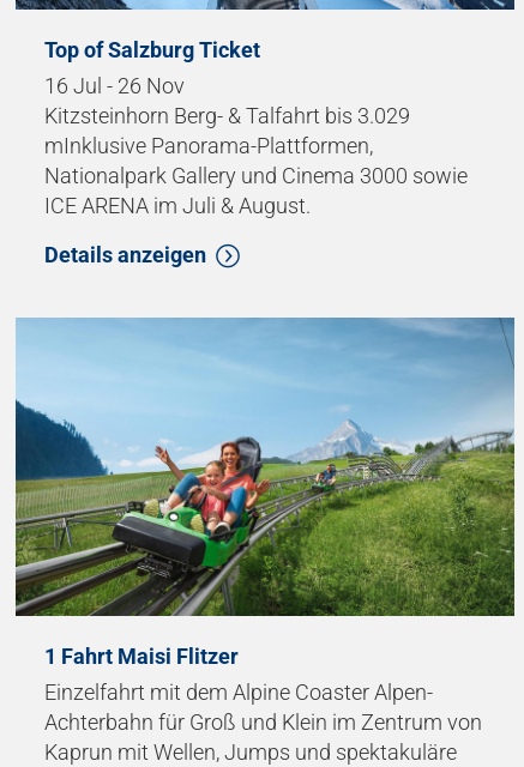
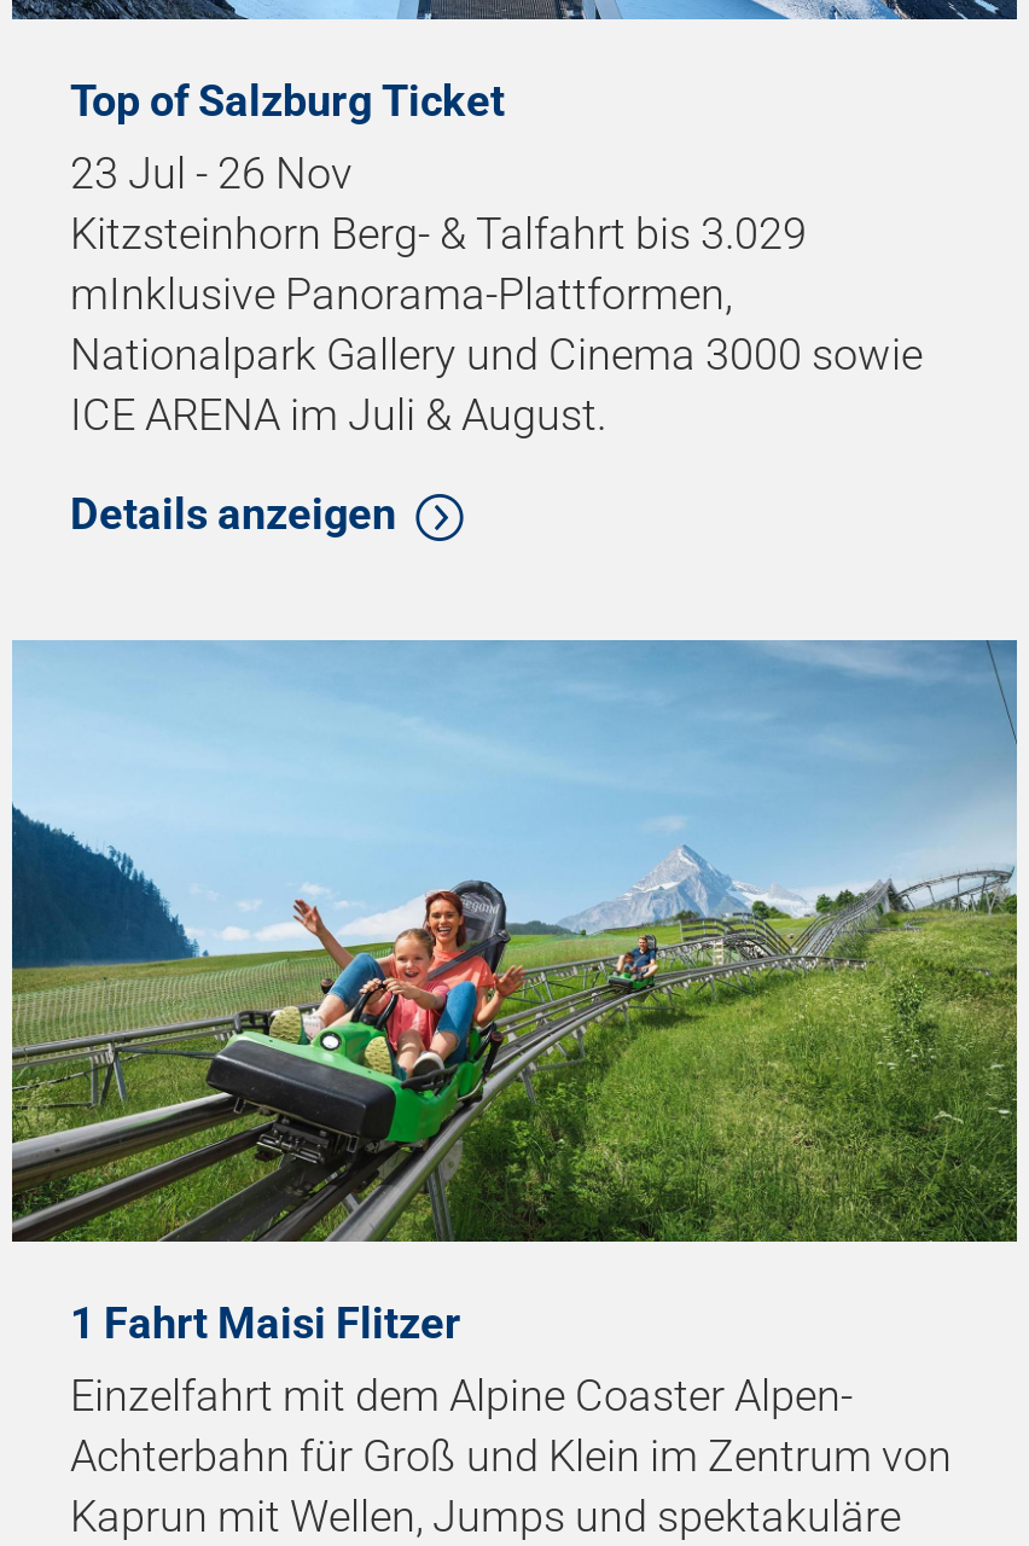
- 16 Jul - 26 Nov
+ 23 Jul - 26 Nov
